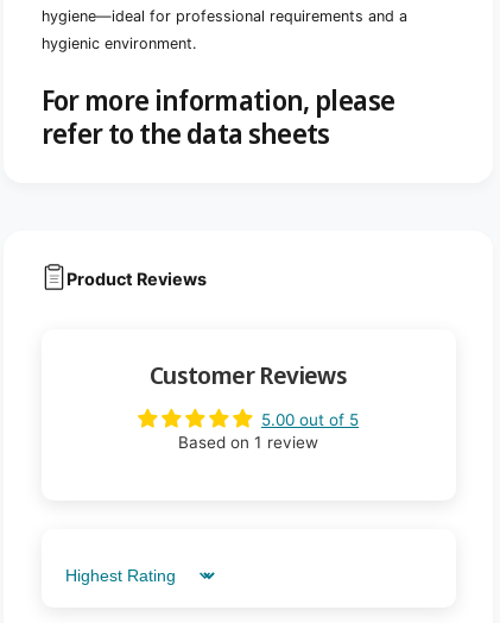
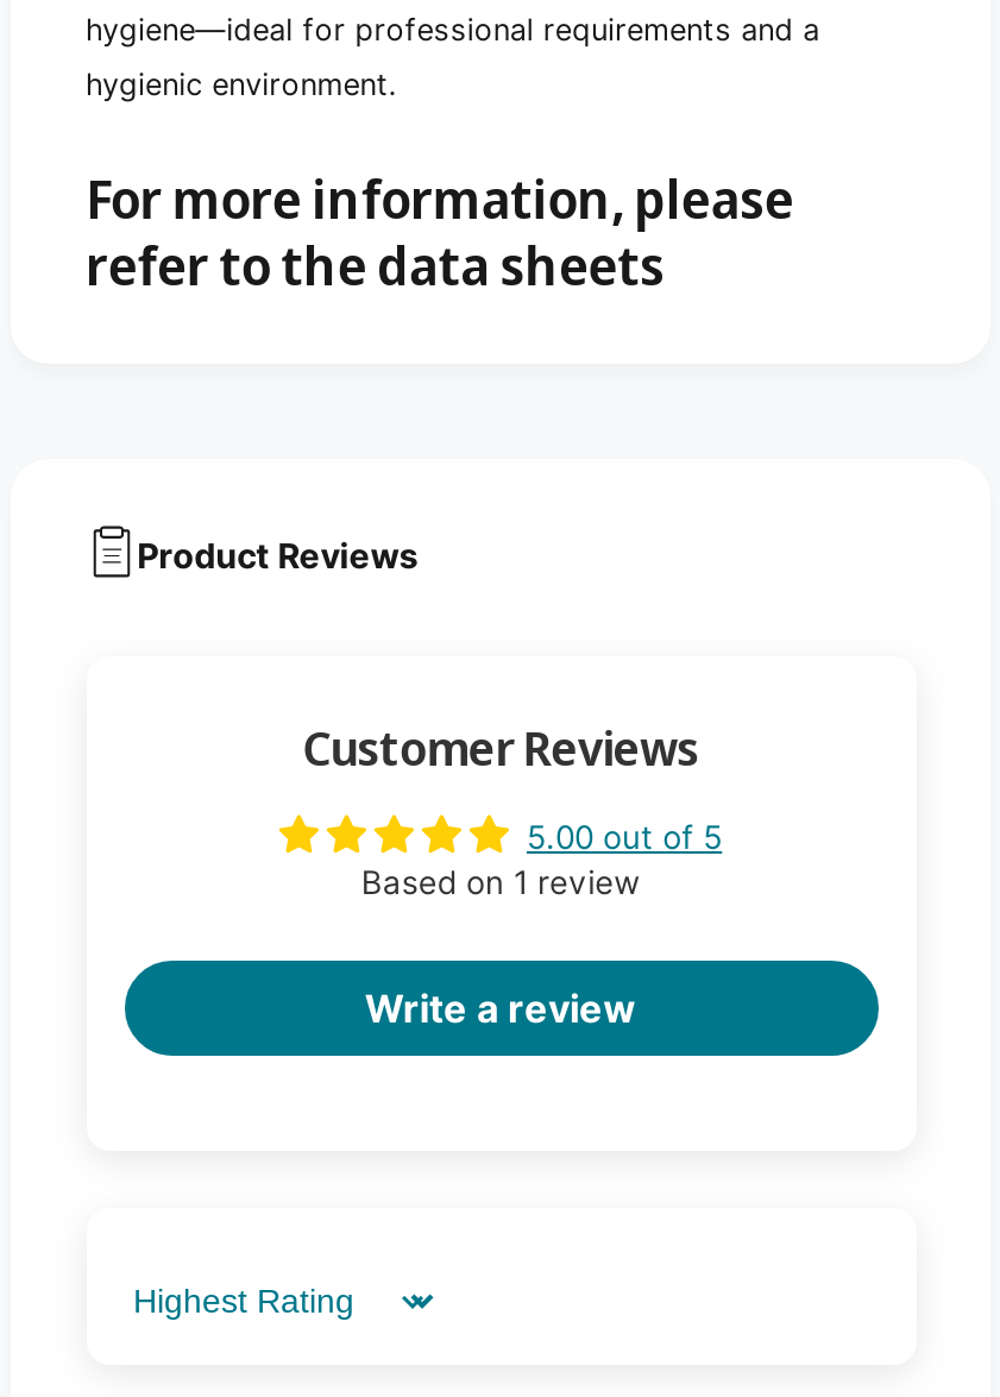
+ Write a review
